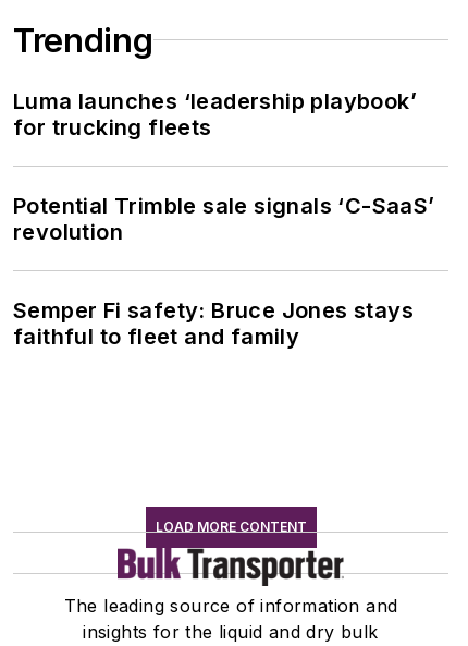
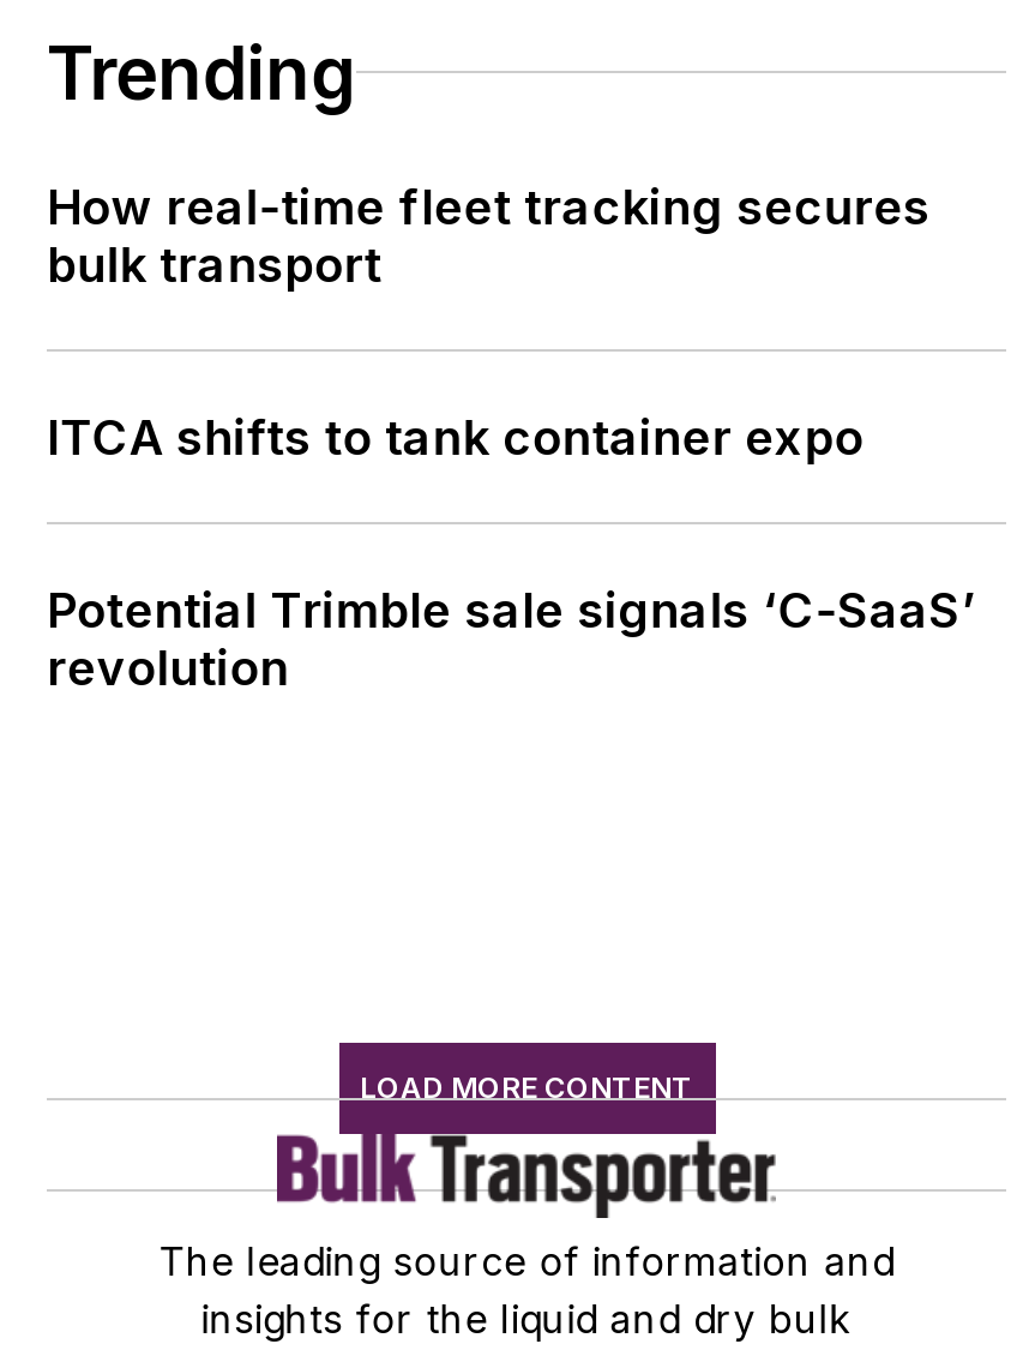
- Luma launches ‘leadership playbook’
- for trucking fleets
+ How real-time fleet tracking secures
+ bulk transport
+ ITCA shifts to tank container expo

moved down: Potential Trimble sale signals ‘C-SaaS’ | revolution

- Semper Fi safety: Bruce Jones stays
- faithful to fleet and family
